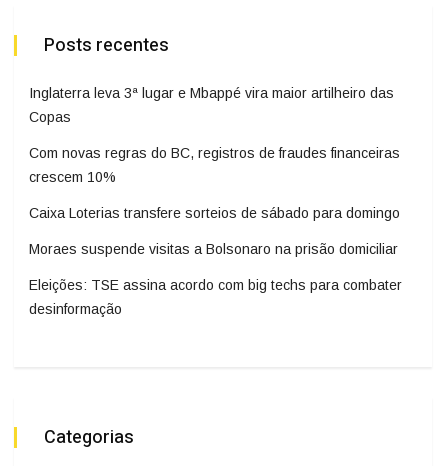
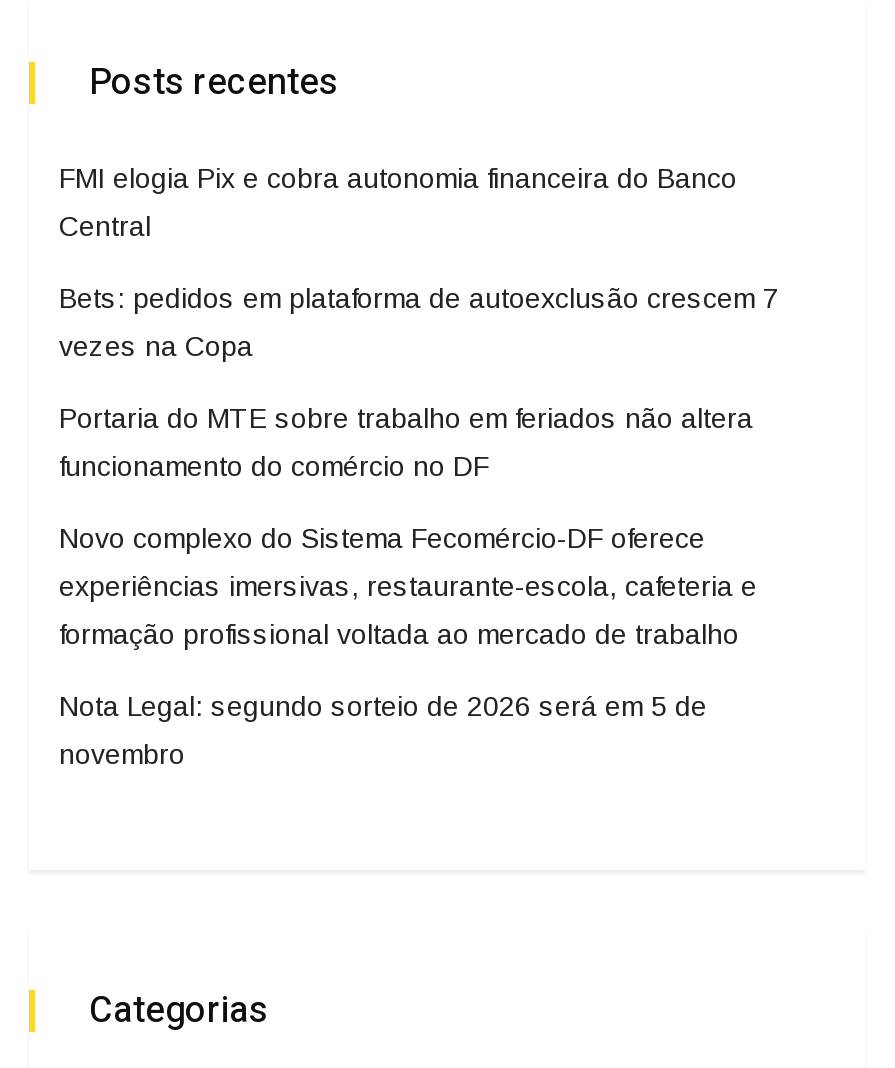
- Inglaterra leva 3ª lugar e Mbappé vira maior artilheiro das
- Copas
- Com novas regras do BC, registros de fraudes financeiras
- crescem 10%
- Caixa Loterias transfere sorteios de sábado para domingo
- Moraes suspende visitas a Bolsonaro na prisão domiciliar
- Eleições: TSE assina acordo com big techs para combater
- desinformação
+ FMI elogia Pix e cobra autonomia financeira do Banco
+ Central
+ Bets: pedidos em plataforma de autoexclusão crescem 7
+ vezes na Copa
+ Portaria do MTE sobre trabalho em feriados não altera
+ funcionamento do comércio no DF
+ Novo complexo do Sistema Fecomércio-DF oferece
+ experiências imersivas, restaurante-escola, cafeteria e
+ formação profissional voltada ao mercado de trabalho
+ Nota Legal: segundo sorteio de 2026 será em 5 de
+ novembro
